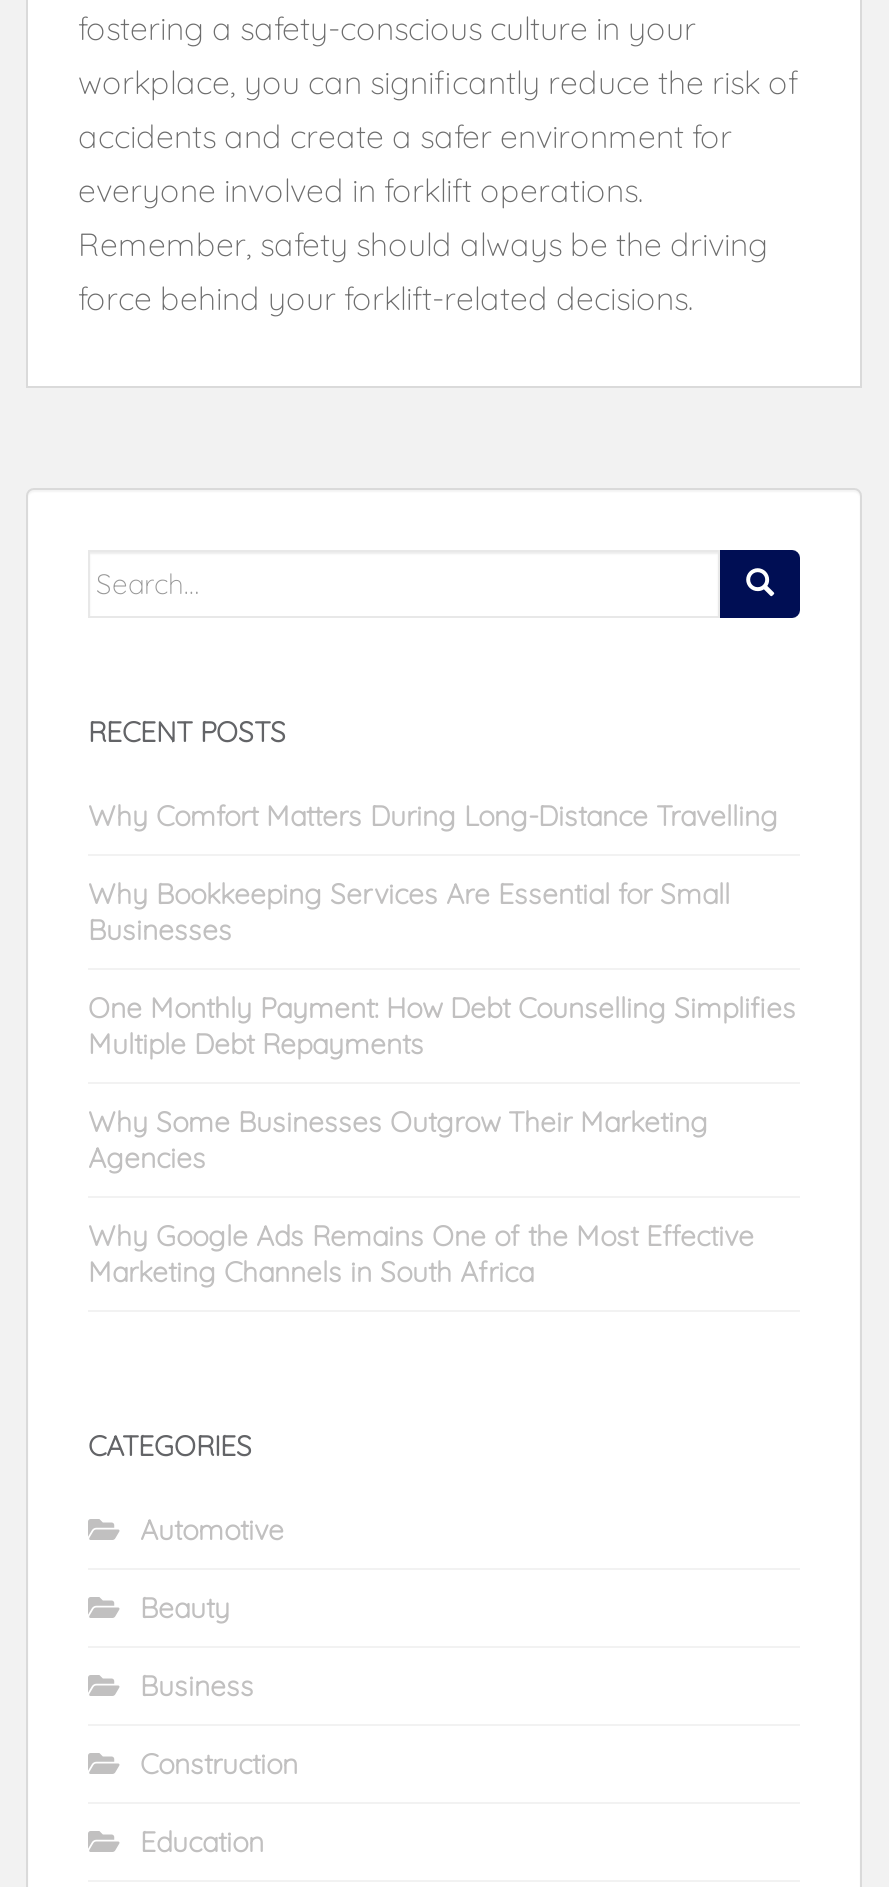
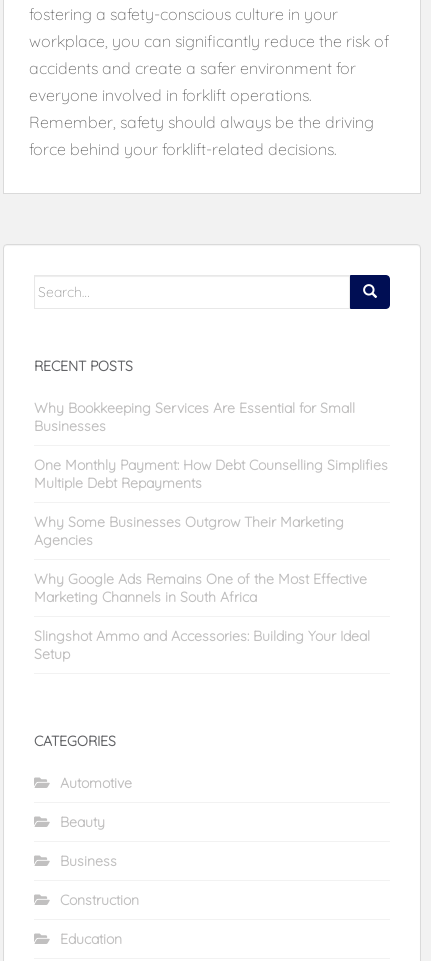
- Why Comfort Matters During Long-Distance Travelling

moved up: Why Bookkeeping Services Are Essential for Small | Businesses | One Monthly Payment: How Debt Counselling Simplifies | Multiple Debt Repayments | Why Some Businesses Outgrow Their Marketing | Agencies | Why Google Ads Remains One of the Most Effective | Marketing Channels in South Africa

+ Slingshot Ammo and Accessories: Building Your Ideal
+ Setup
